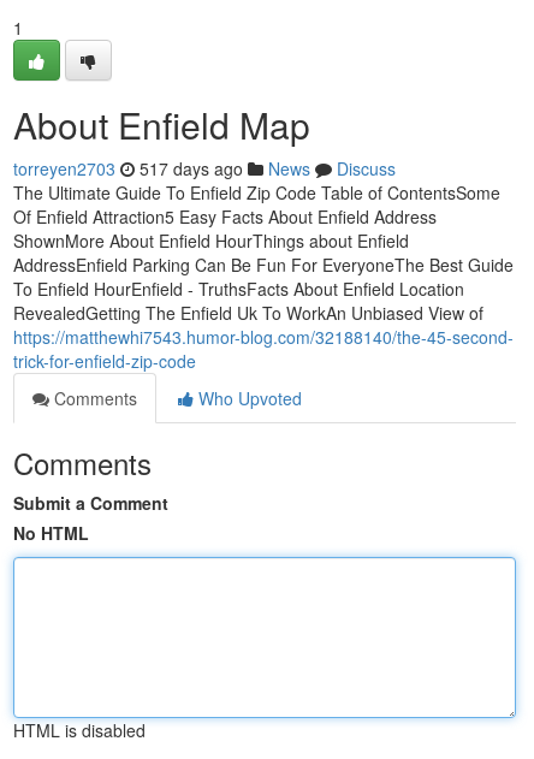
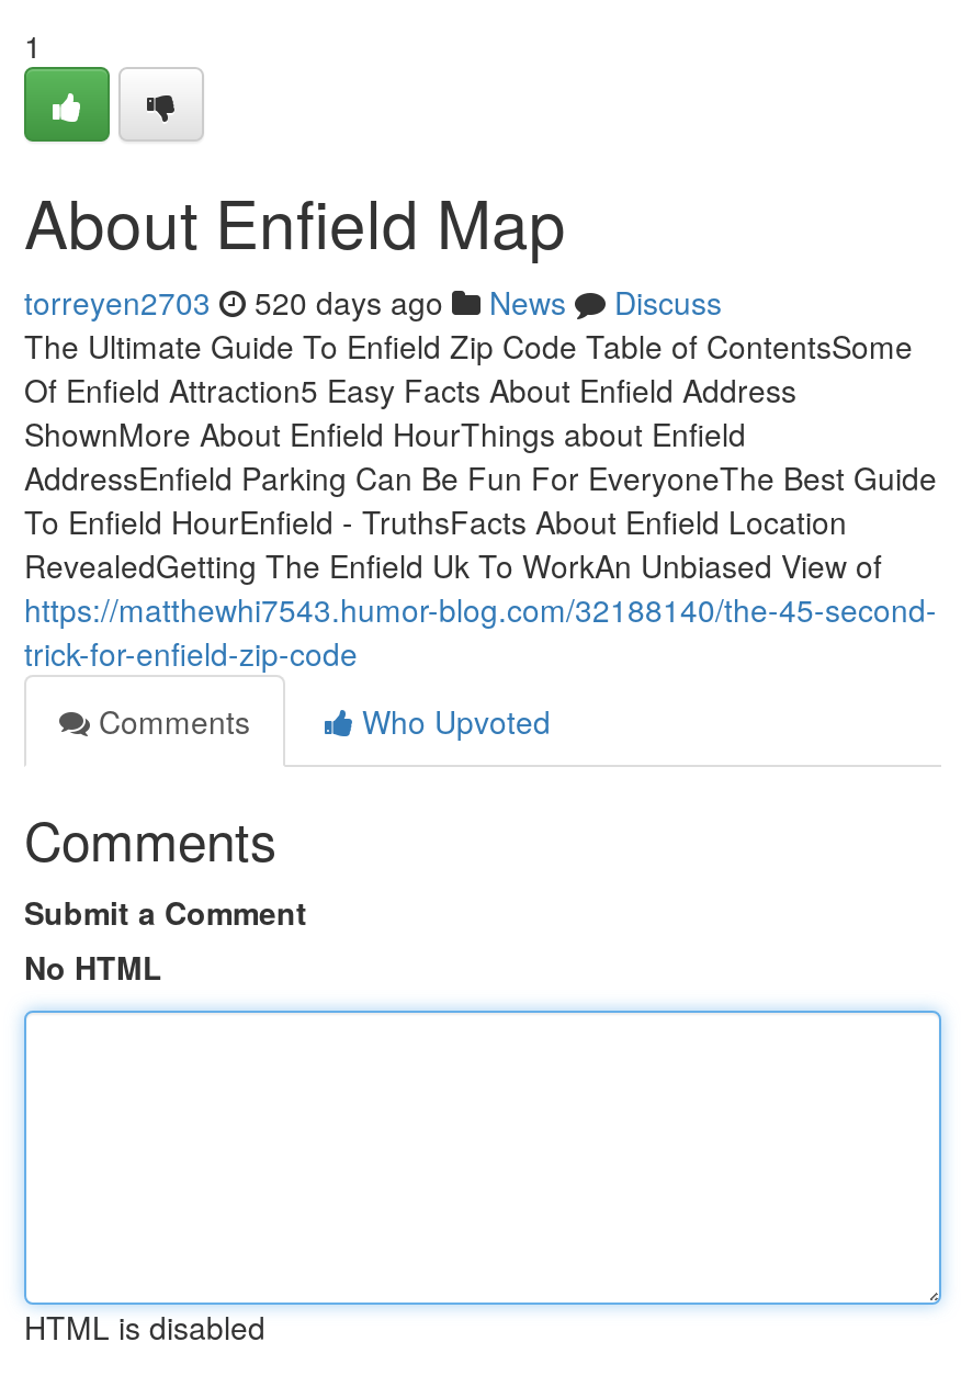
- torreyen2703 517 days ago News Discuss
+ torreyen2703 520 days ago News Discuss
